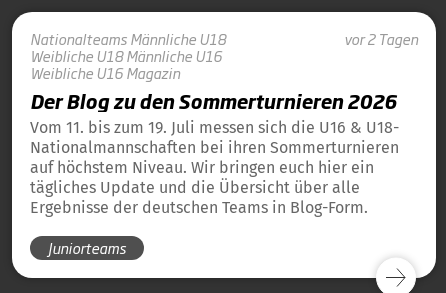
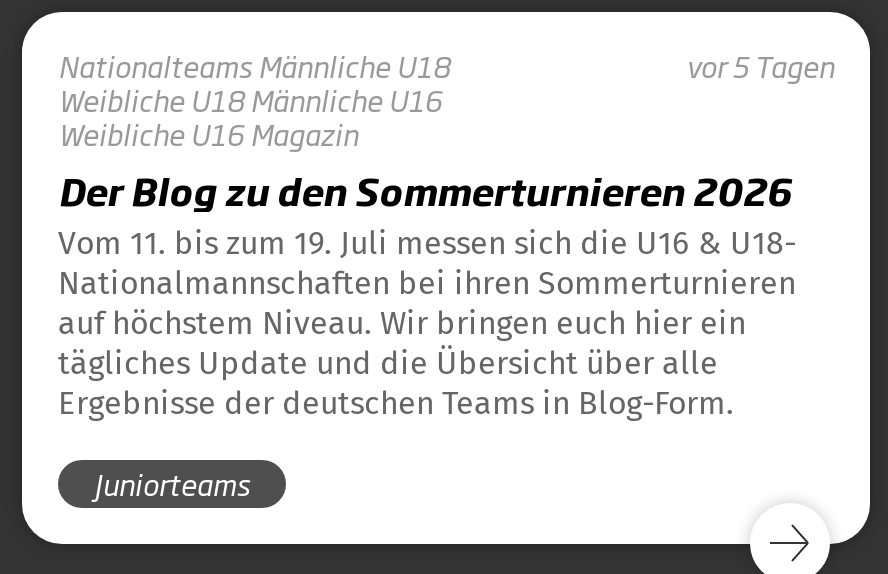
- vor 2 Tagen
+ vor 5 Tagen
